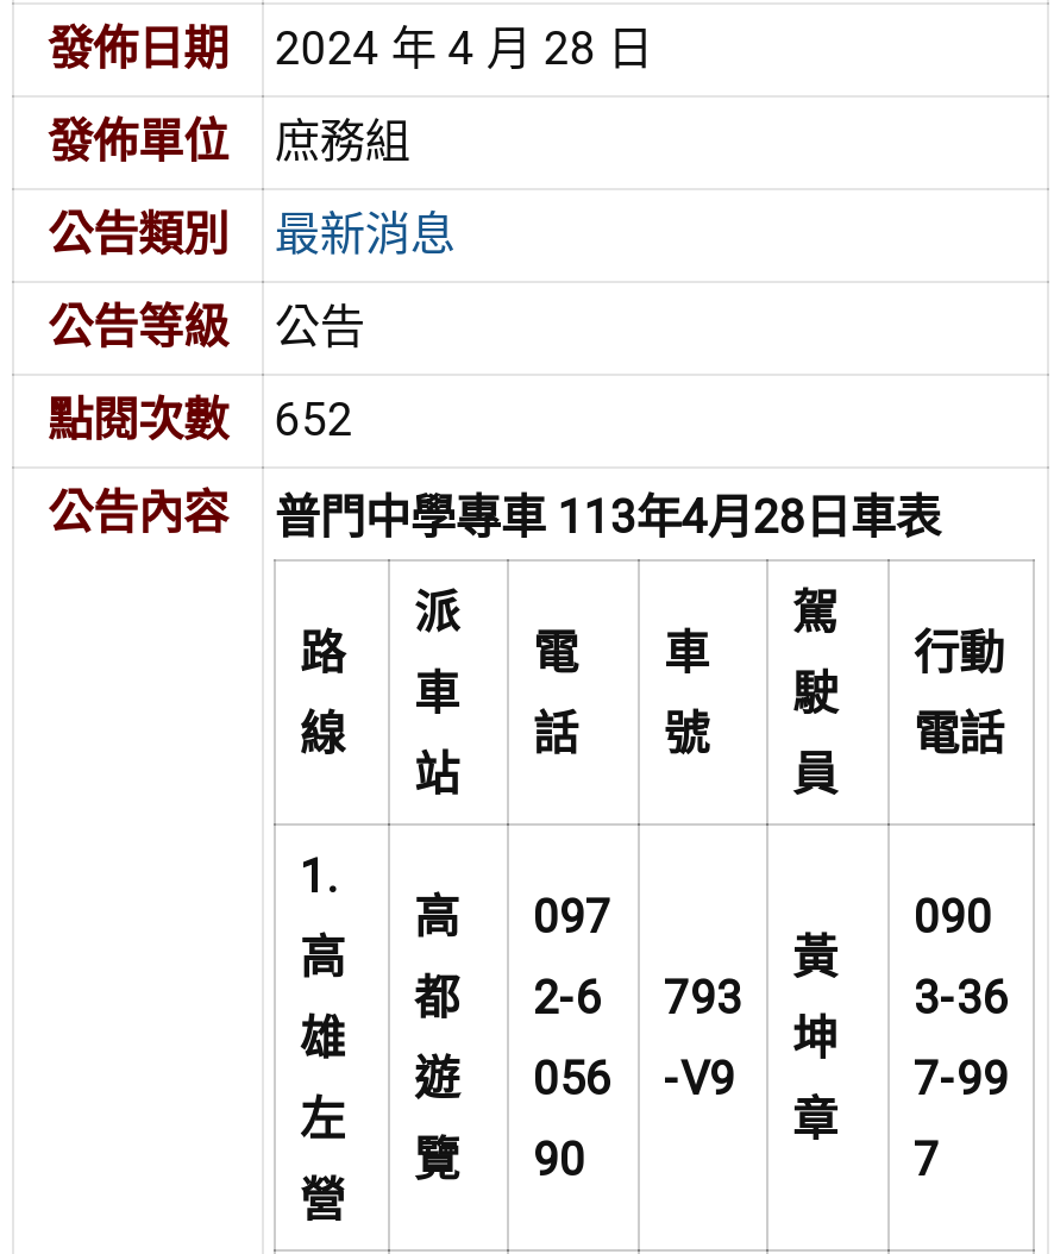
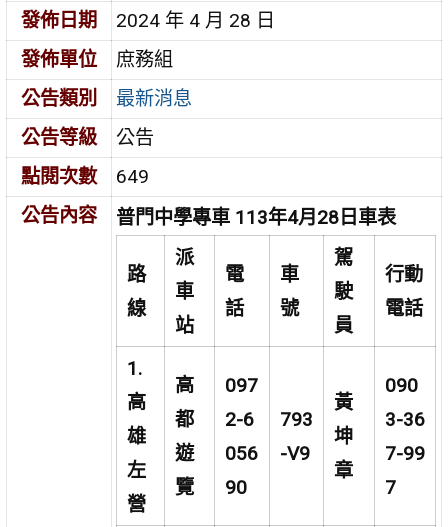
- 點閱次數 652
+ 點閱次數 649
